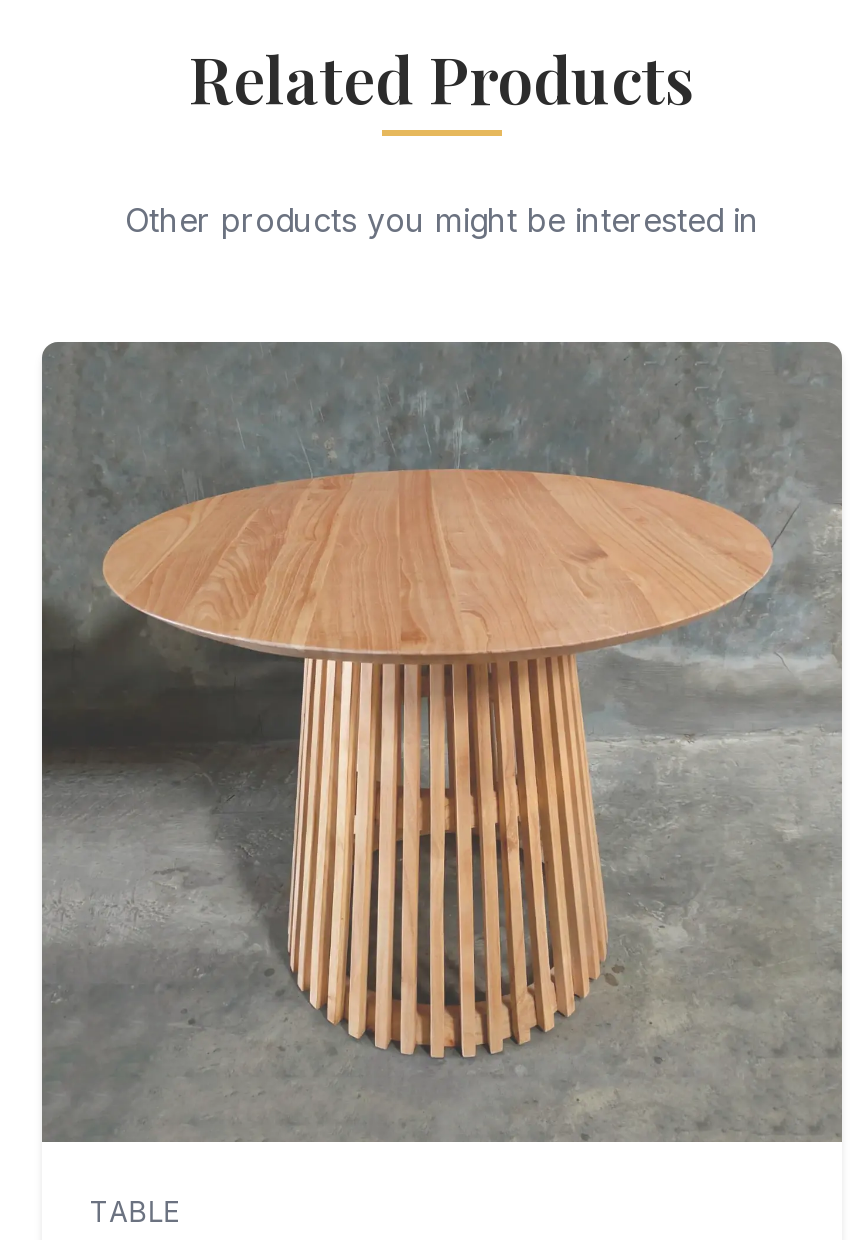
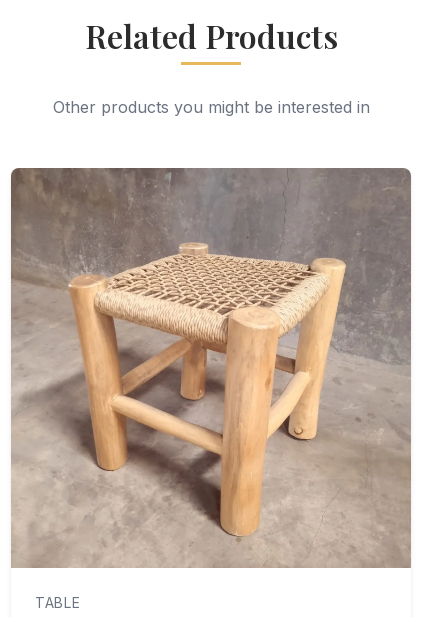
- [image]
+ [image]
